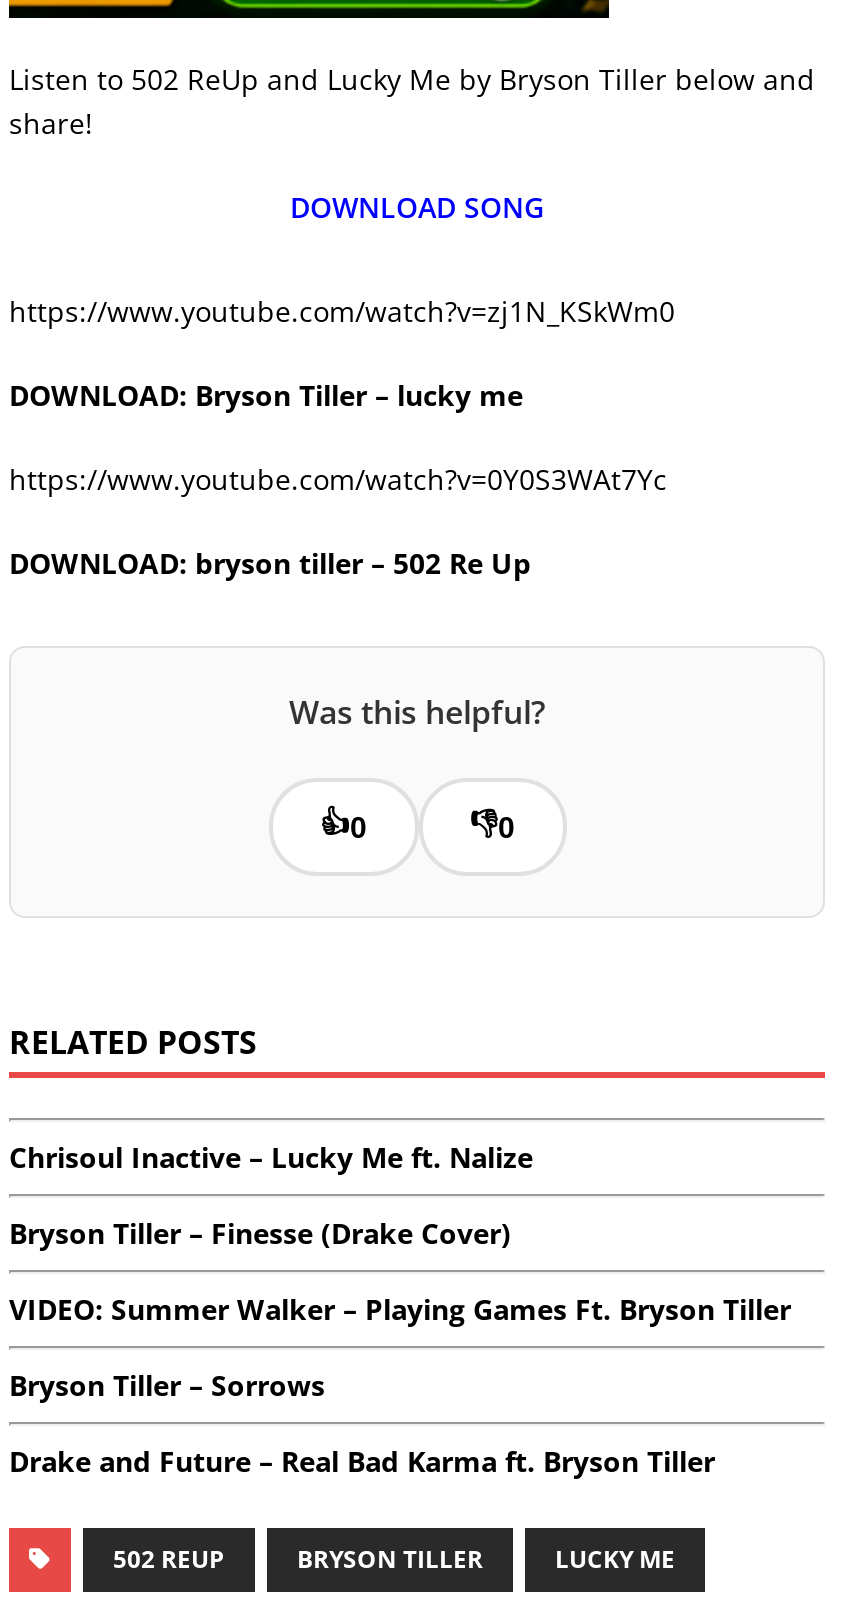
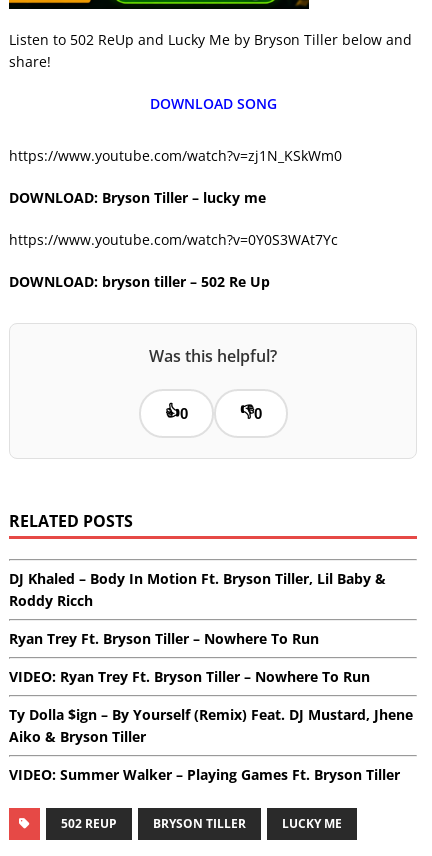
- Chrisoul Inactive – Lucky Me ft. Nalize
- Bryson Tiller – Finesse (Drake Cover)
+ DJ Khaled – Body In Motion Ft. Bryson Tiller, Lil Baby &
+ Roddy Ricch
+ Ryan Trey Ft. Bryson Tiller – Nowhere To Run
+ VIDEO: Ryan Trey Ft. Bryson Tiller – Nowhere To Run
+ Ty Dolla $ign – By Yourself (Remix) Feat. DJ Mustard, Jhene
+ Aiko & Bryson Tiller

moved down: VIDEO: Summer Walker – Playing Games Ft. Bryson Tiller

- Bryson Tiller – Sorrows
- Drake and Future – Real Bad Karma ft. Bryson Tiller
